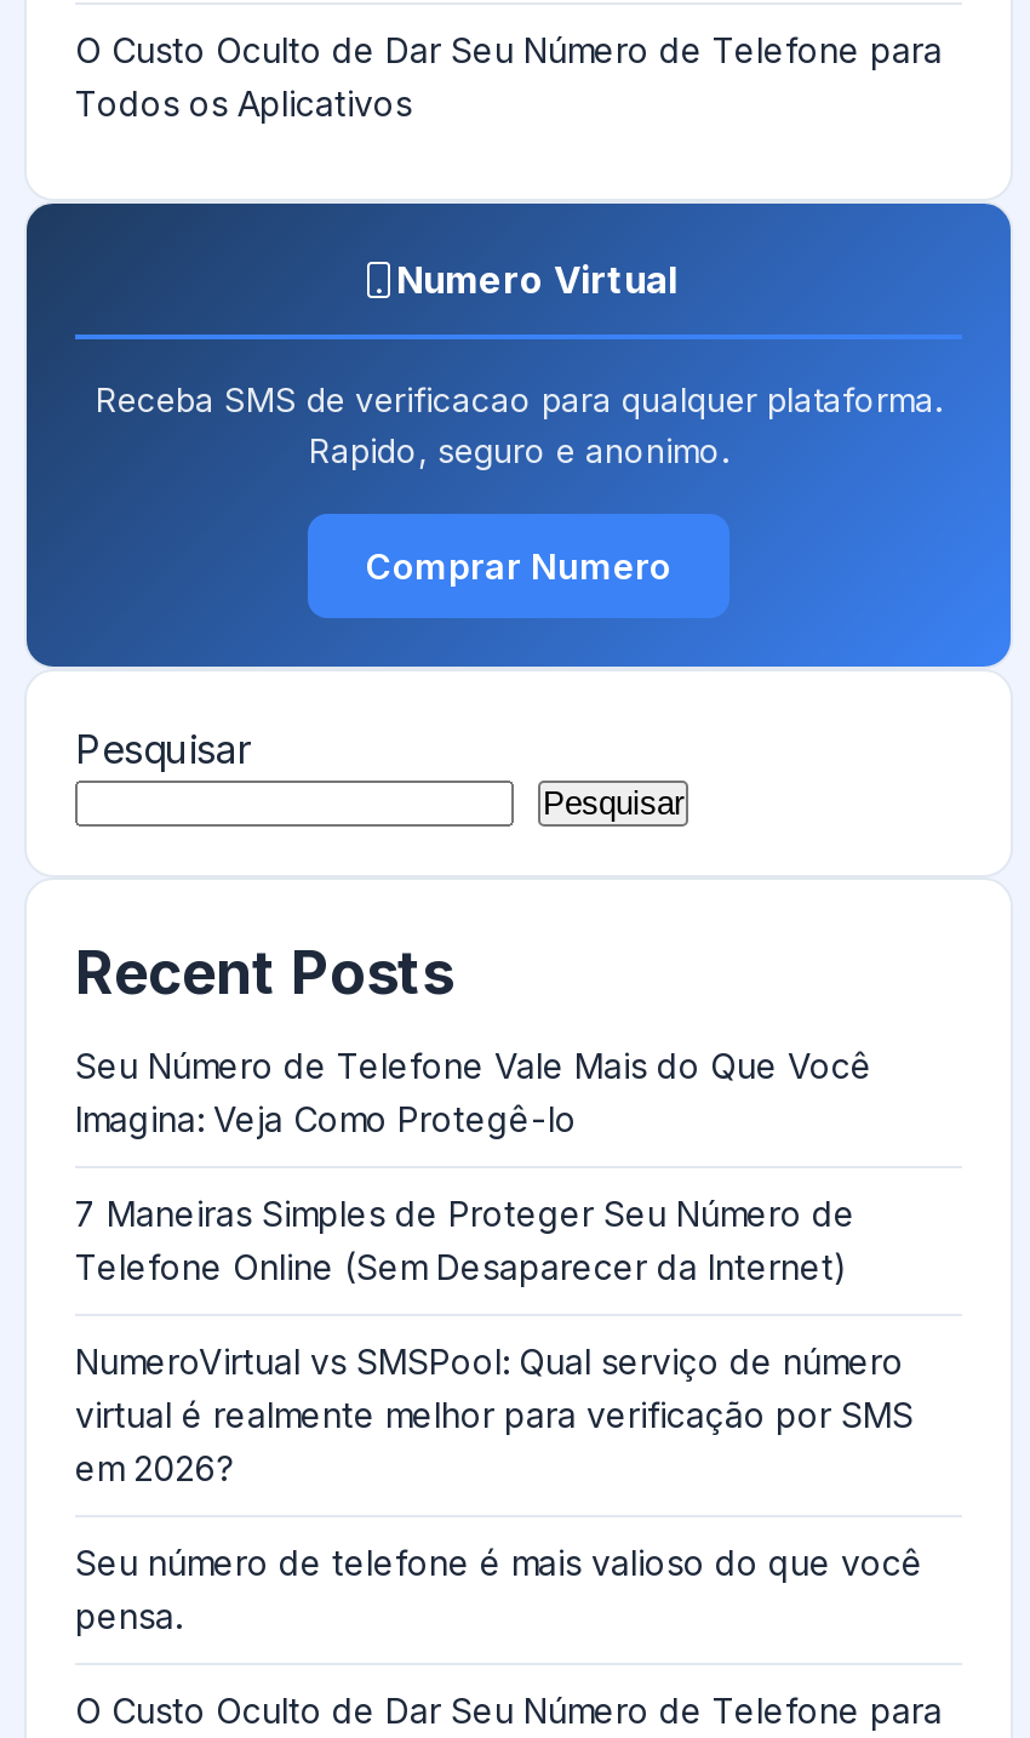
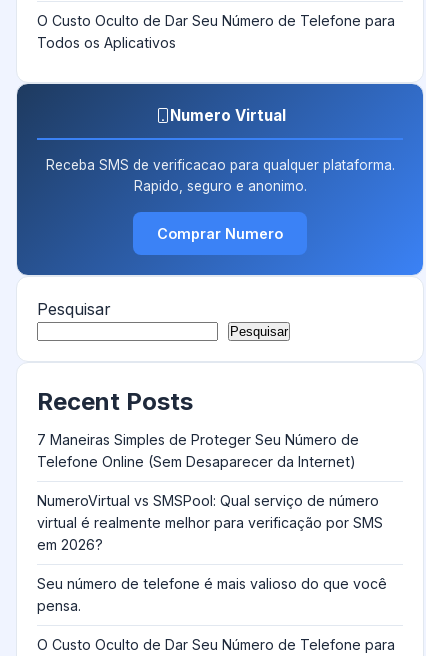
- Seu Número de Telefone Vale Mais do Que Você
- Imagina: Veja Como Protegê-lo
